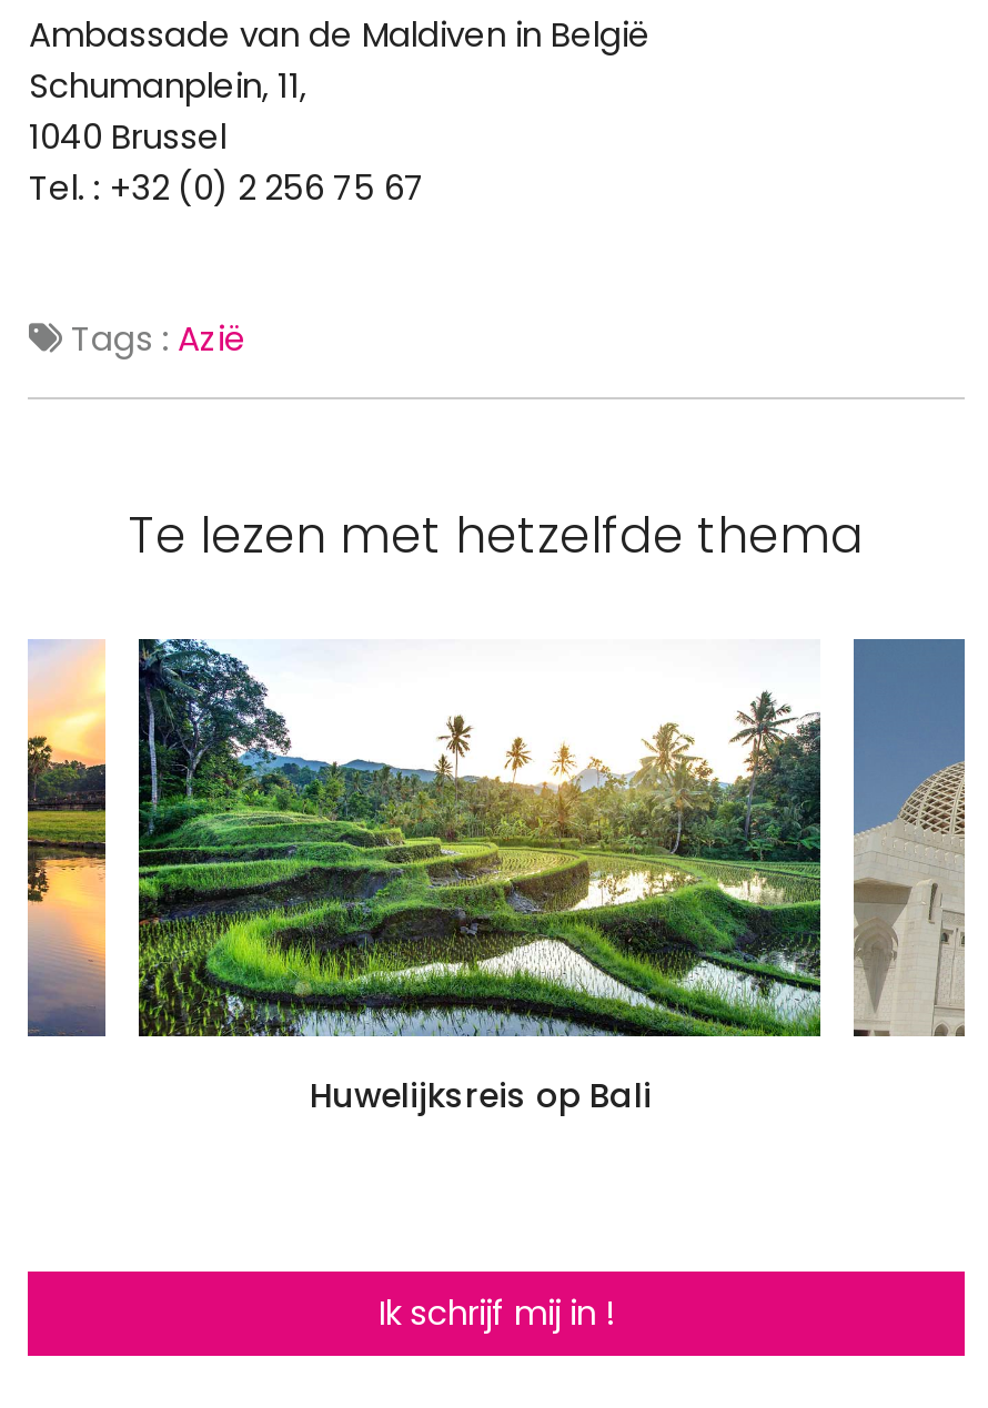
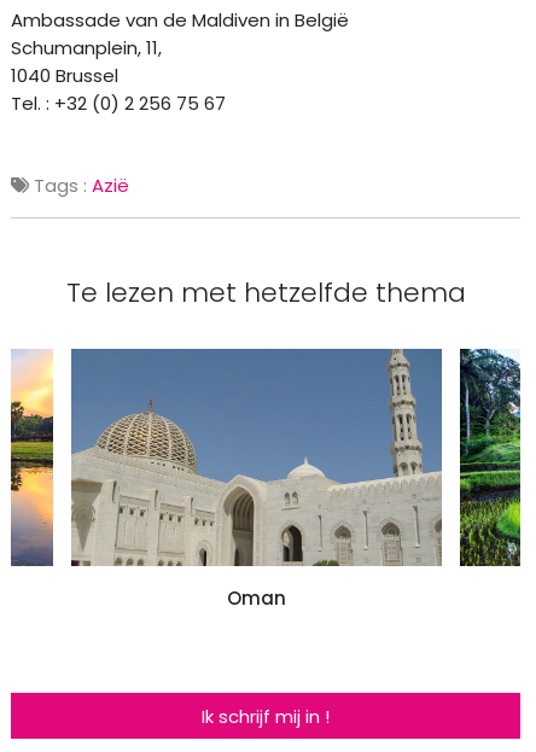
- [image]
- Huwelijksreis op Bali
+ [image]
+ Oman

- [image]
+ [image]
